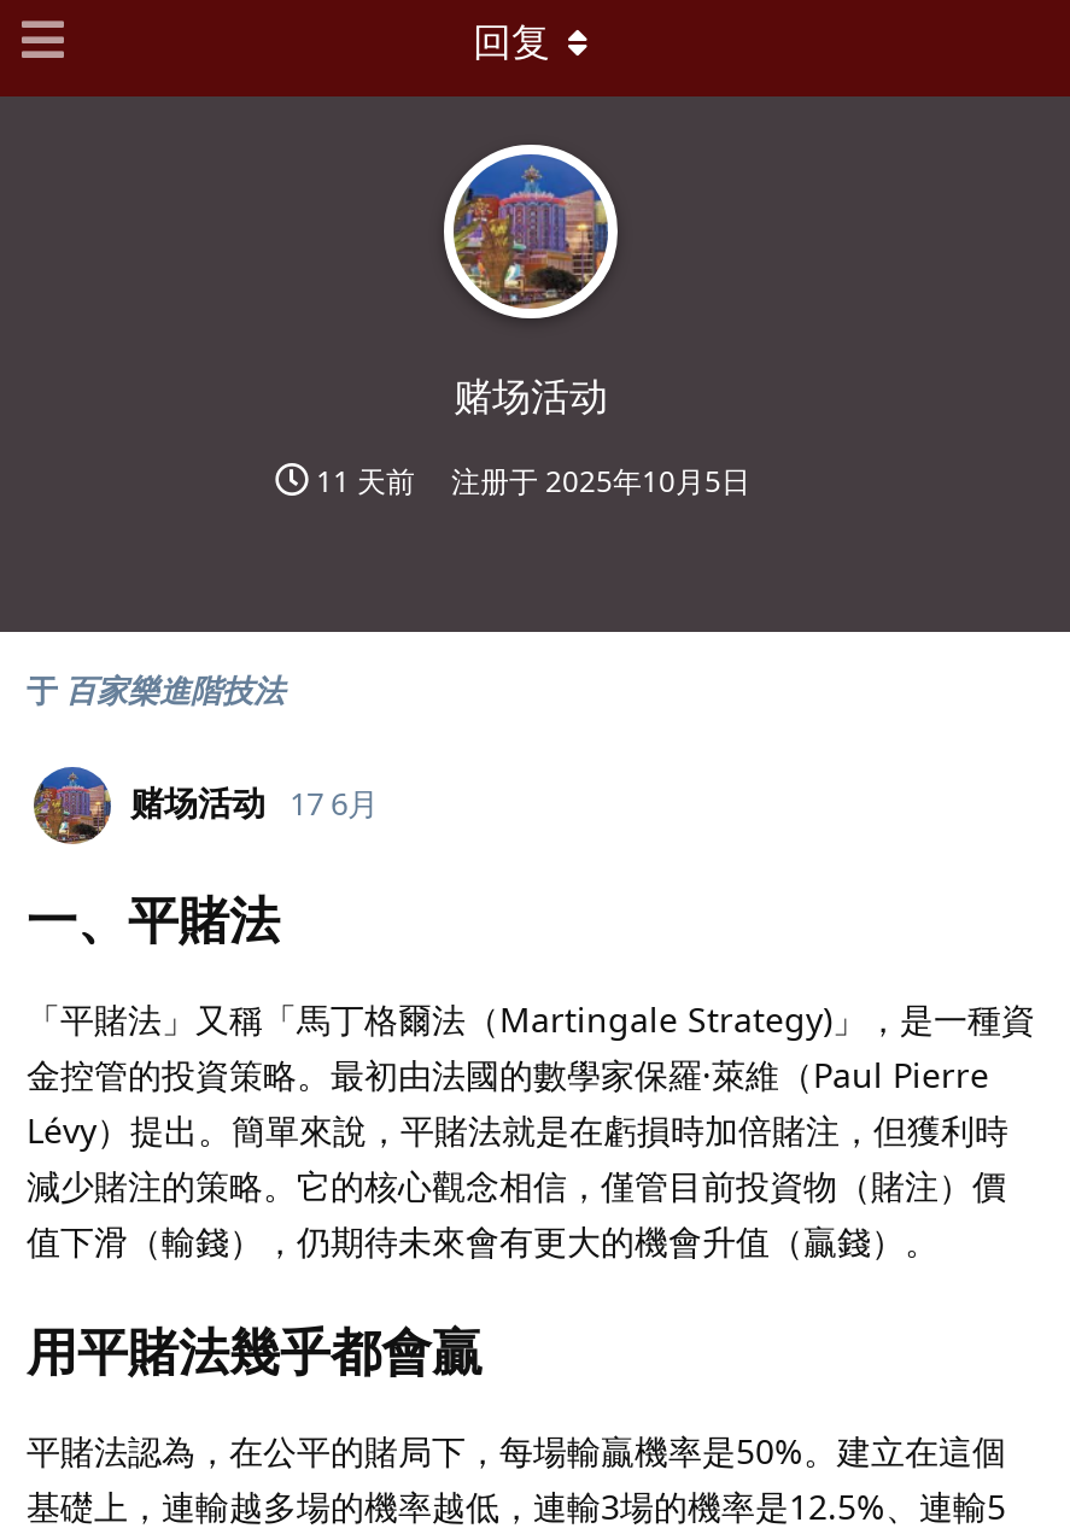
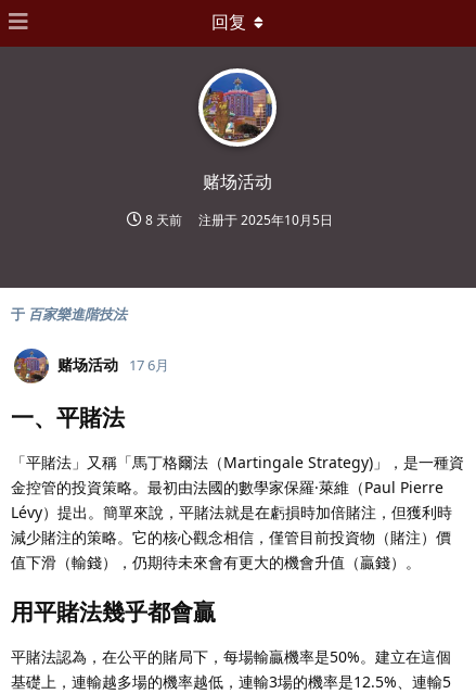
- 11 天前 注册于2025年10月5日
+ 8 天前 注册于2025年10月5日
